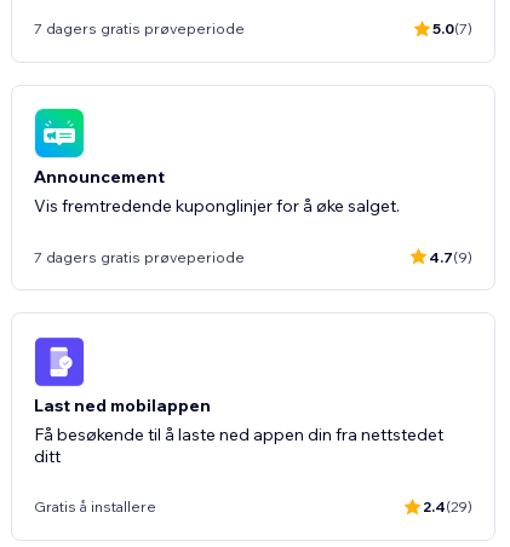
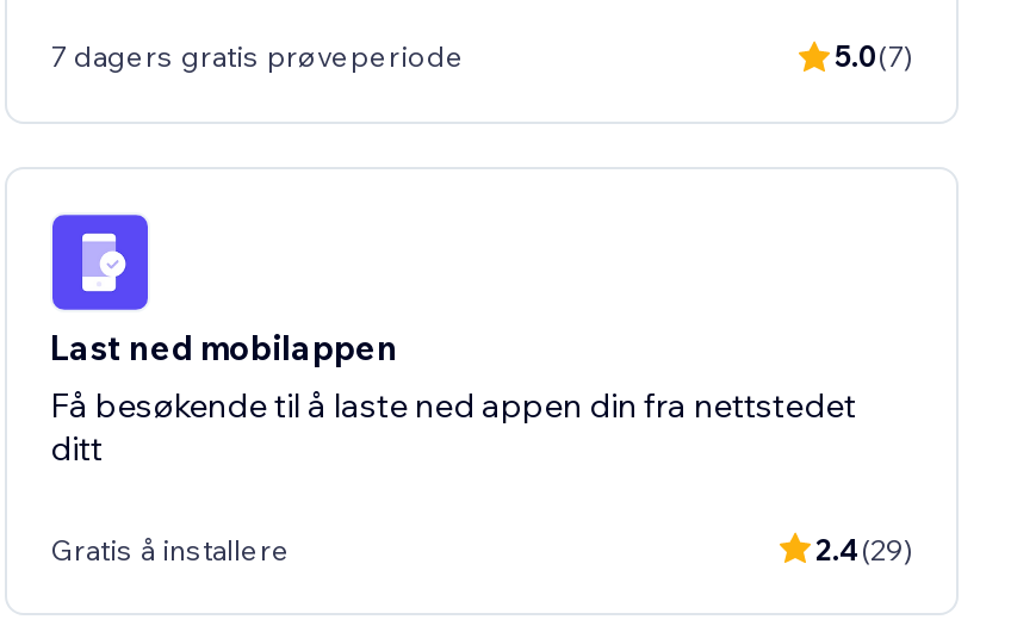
- [image]
- Announcement
- Vis fremtredende kuponglinjer for å øke salget.
- 7 dagers gratis prøveperiode
- 4.7(9)
